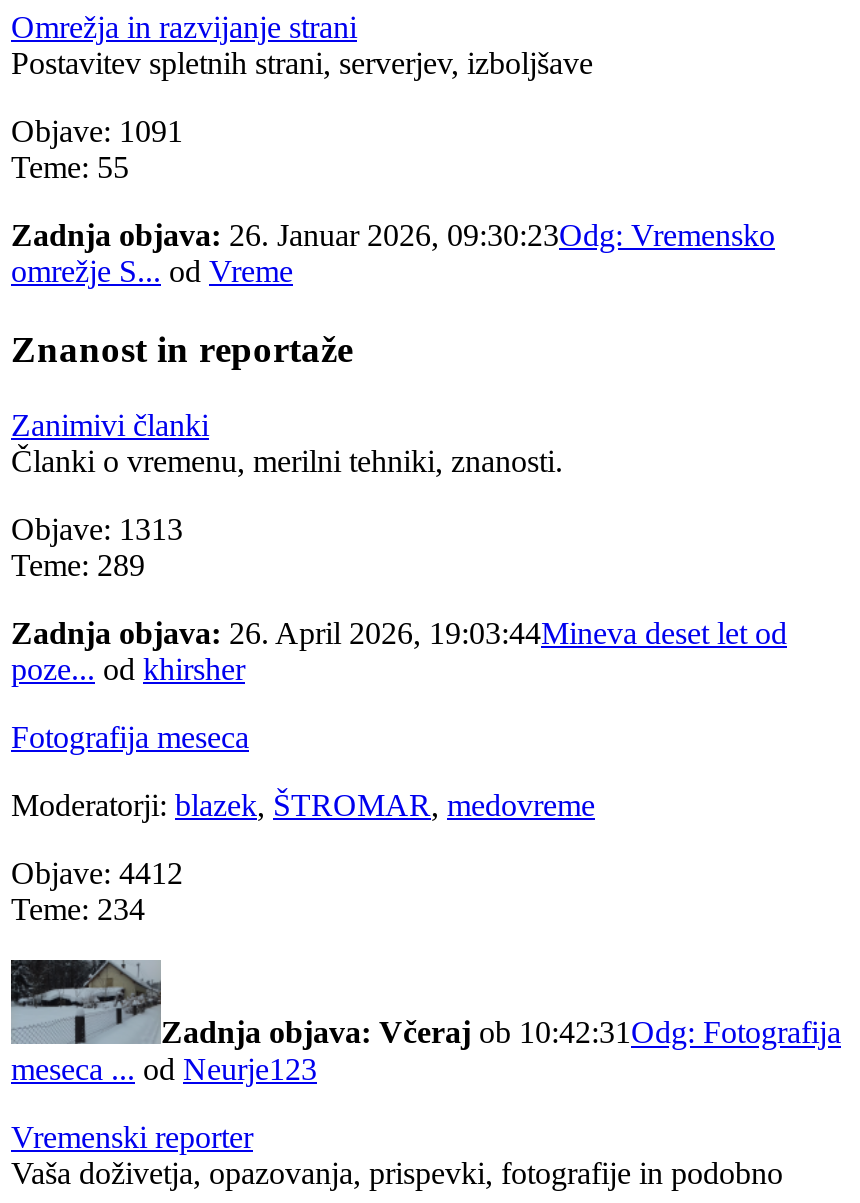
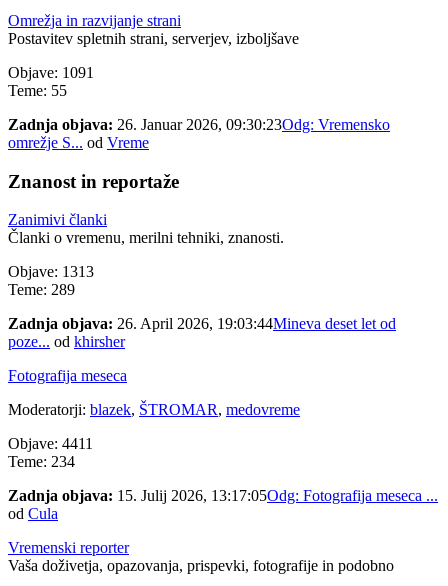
- Objave: 4412
+ Objave: 4411

- Zadnja objava: Včeraj ob 10:42:31 Odg: Fotografija
- meseca ... od Neurje123
+ Zadnja objava: 15. Julij 2026, 13:17:05Odg: Fotografija meseca ...
+ od Cula
